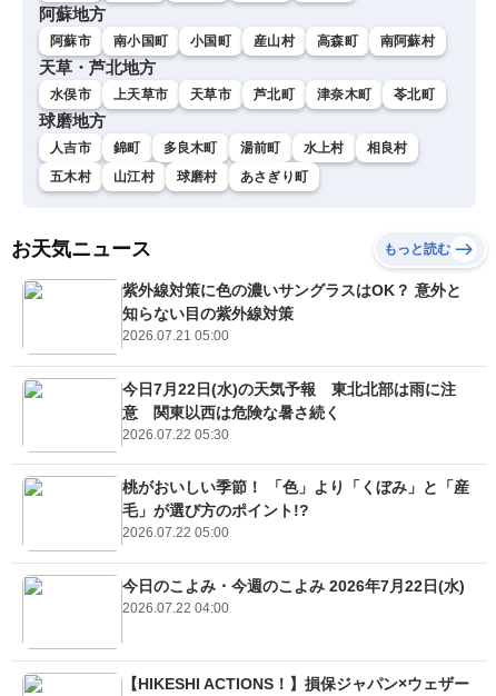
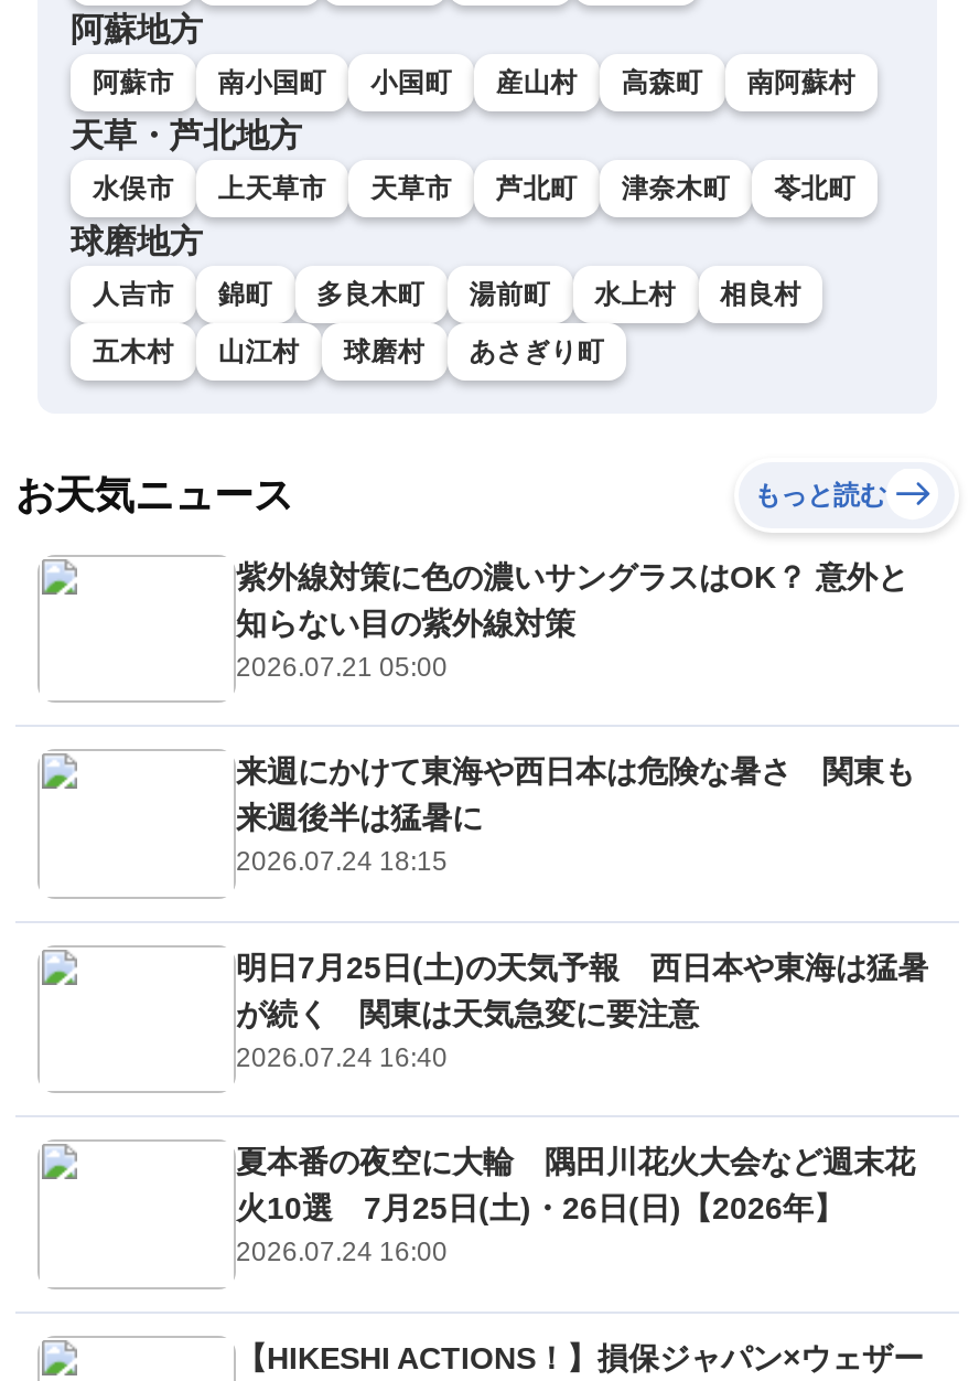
- 今日7月22日(水)の天気予報 東北北部は雨に注
- 意 関東以西は危険な暑さ続く
- 2026.07.22 05:30
+ 来週にかけて東海や西日本は危険な暑さ 関東も
+ 来週後半は猛暑に
+ 2026.07.24 18:15

- 桃がおいしい季節！ 「色」より「くぼみ」と「産
- 毛」が選び方のポイント!?
- 2026.07.22 05:00
+ 明日7月25日(土)の天気予報 西日本や東海は猛暑
+ が続く 関東は天気急変に要注意
+ 2026.07.24 16:40

- 今日のこよみ・今週のこよみ 2026年7月22日(水)
- 2026.07.22 04:00
+ 夏本番の夜空に大輪 隅田川花火大会など週末花
+ 火10選 7月25日(土)・26日(日)【2026年】
+ 2026.07.24 16:00
